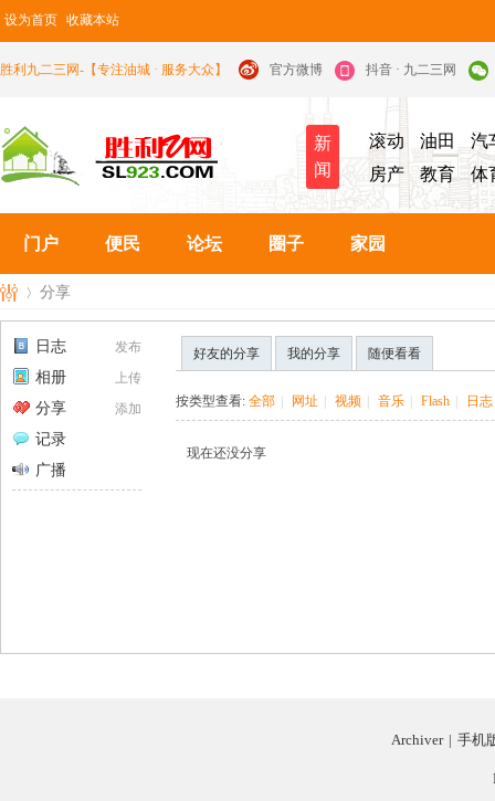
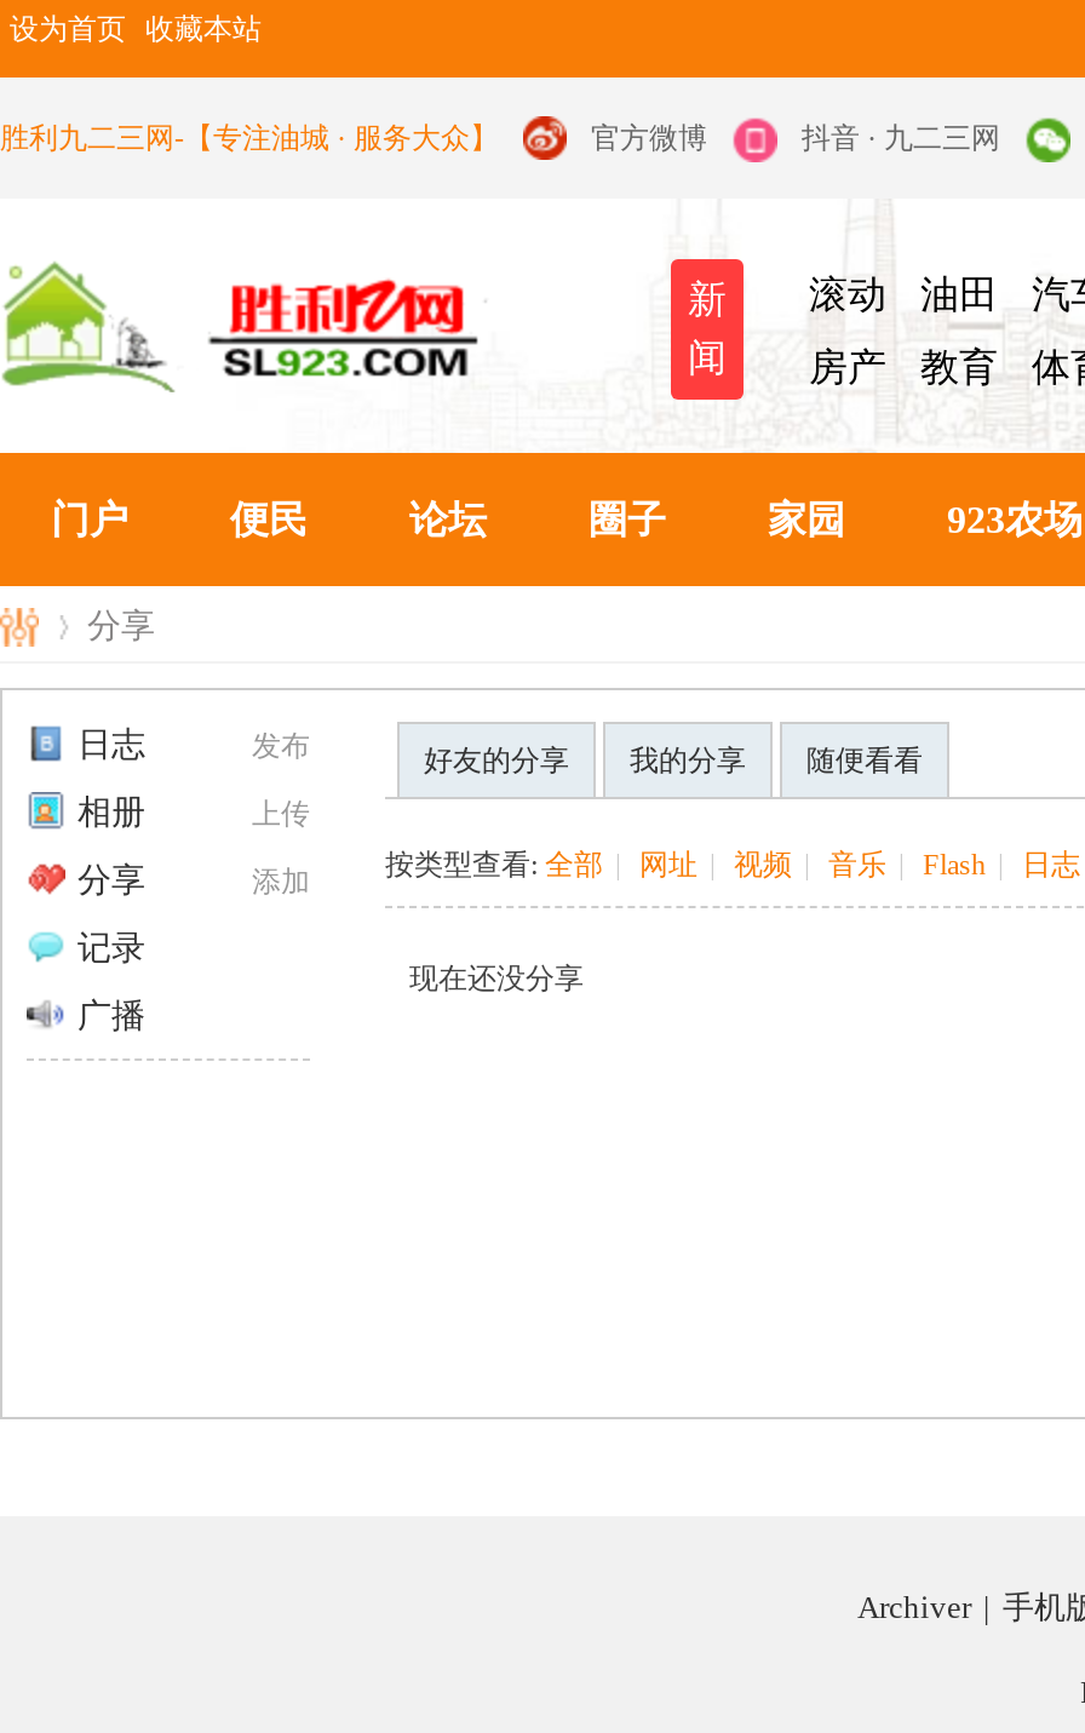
+ 923农场
